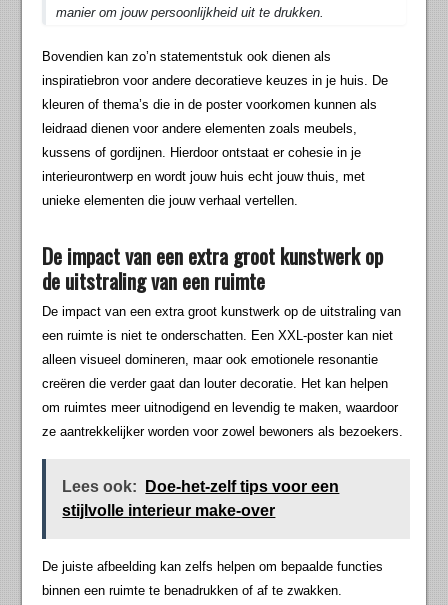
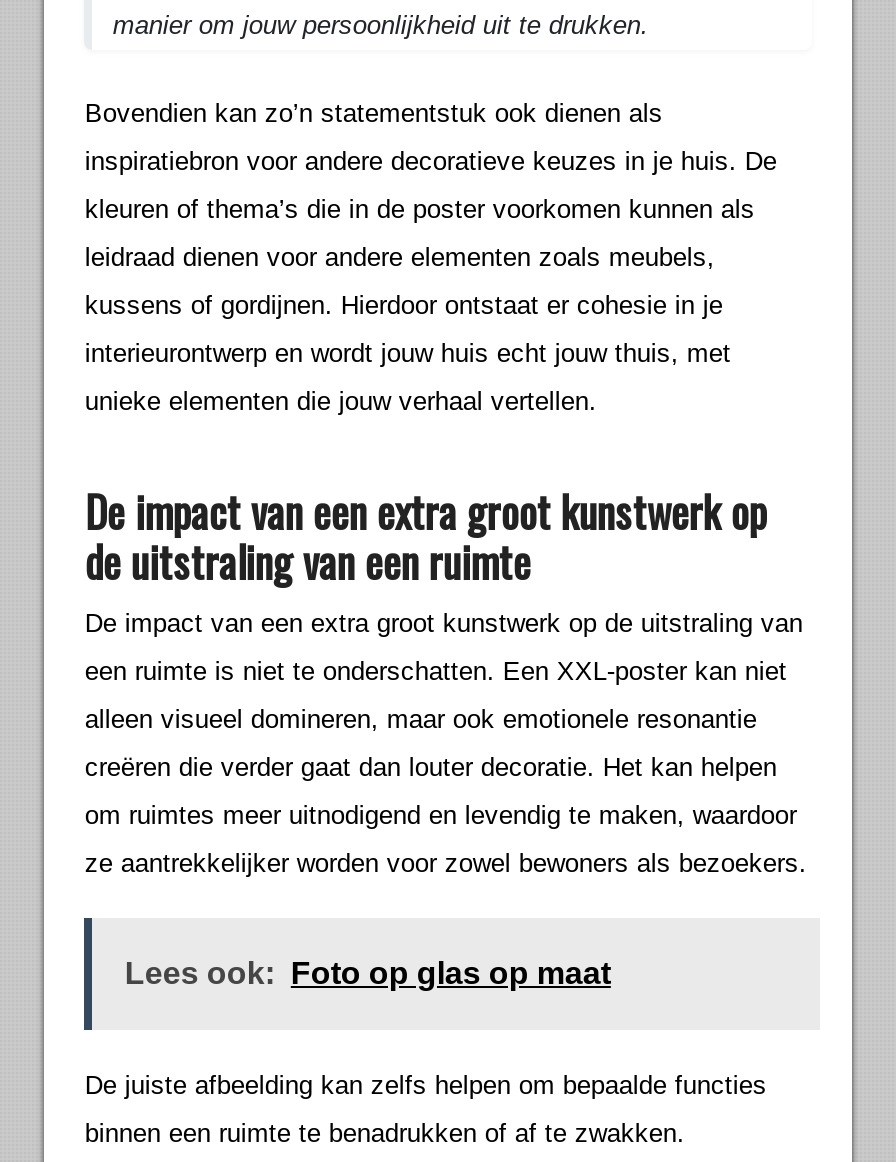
- Lees ook: Doe-het-zelf tips voor een
- stijlvolle interieur make-over
+ Lees ook: Foto op glas op maat
